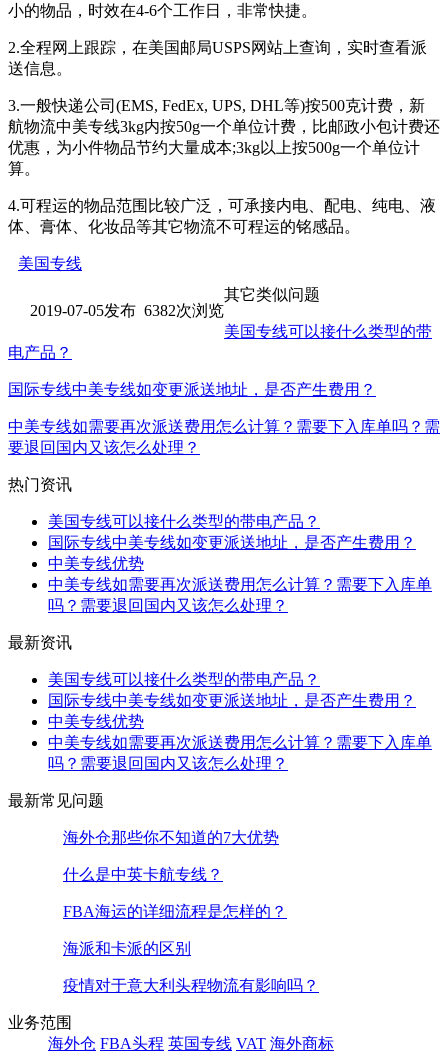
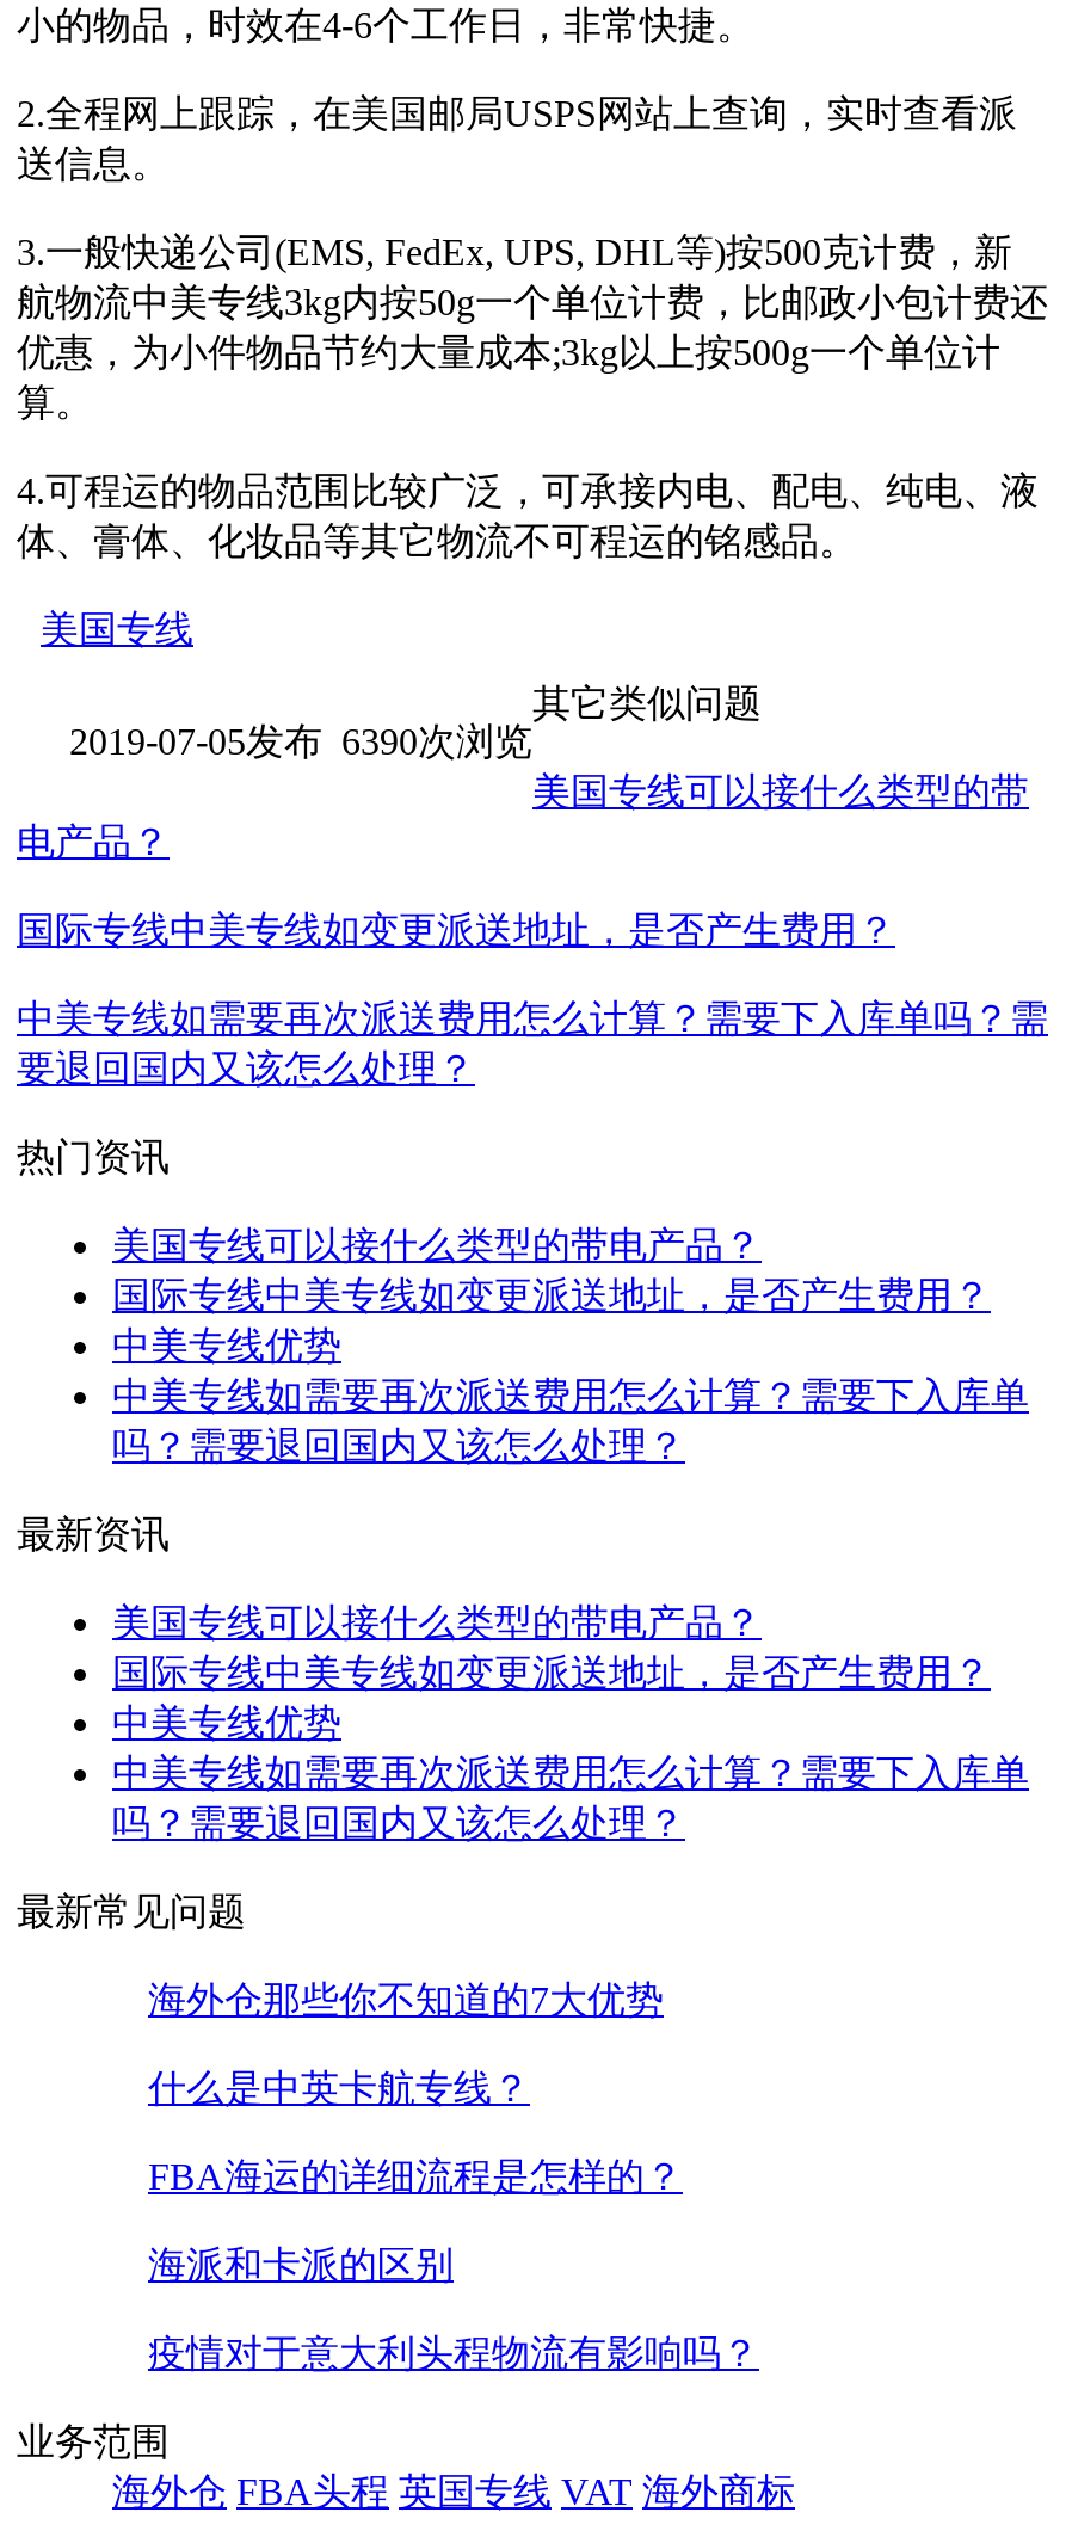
- 2019-07-05发布 6382次浏览
+ 2019-07-05发布 6390次浏览
